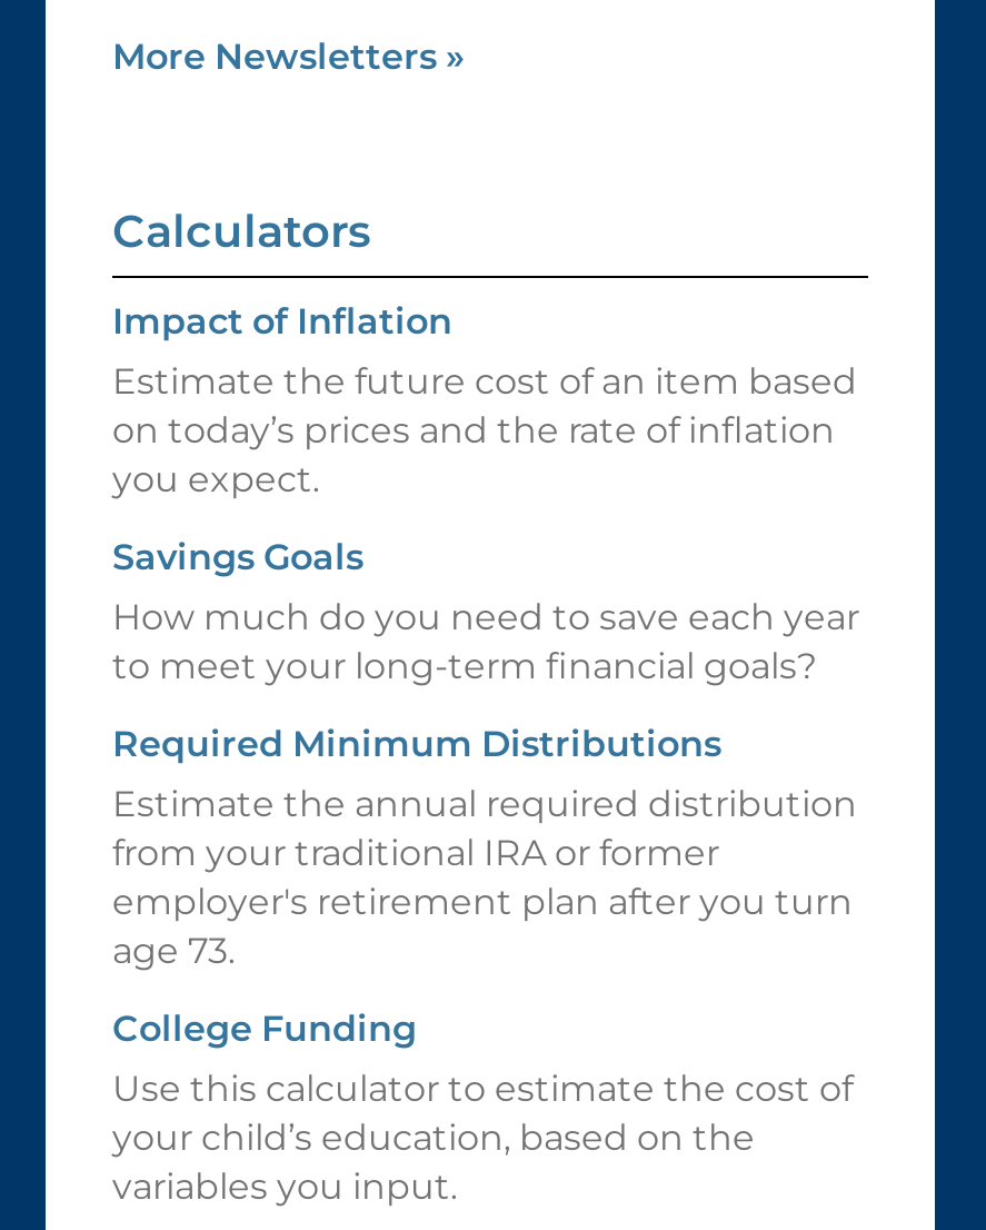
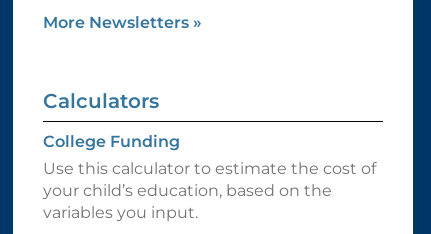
- Impact of Inflation
- Estimate the future cost of an item based
- on today’s prices and the rate of inflation
- you expect.
- Savings Goals
- How much do you need to save each year
- to meet your long-term financial goals?
- Required Minimum Distributions
- Estimate the annual required distribution
- from your traditional IRA or former
- employer's retirement plan after you turn
- age 73.
